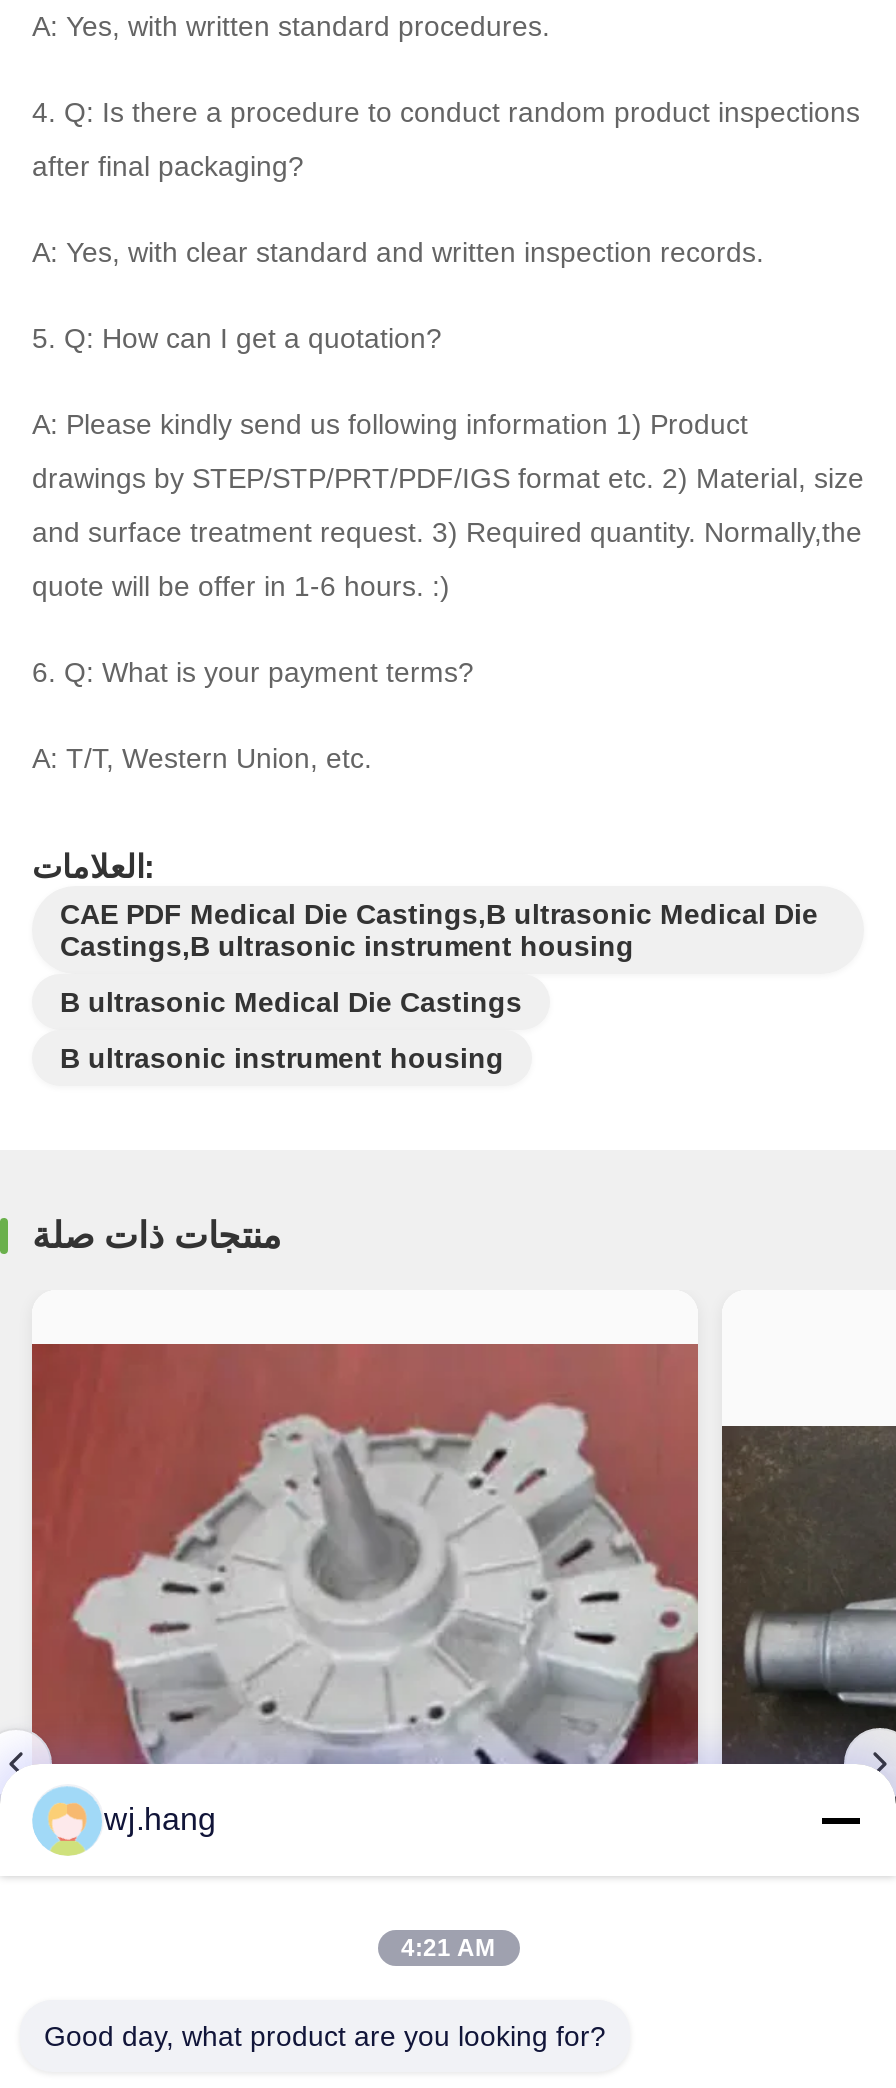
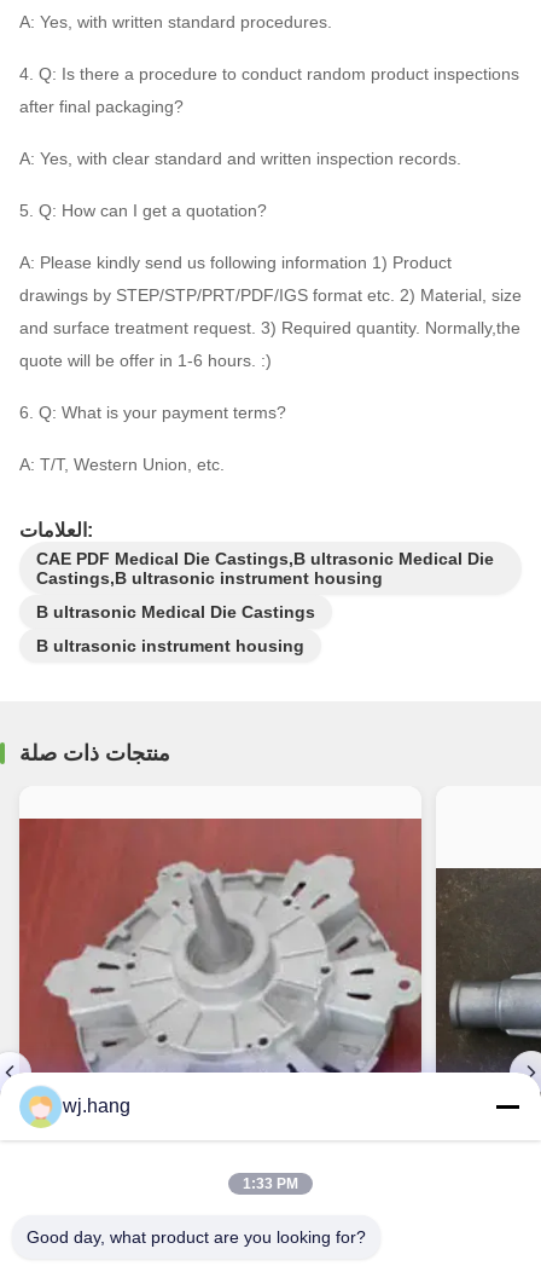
- 4:21 AM
+ 1:33 PM
